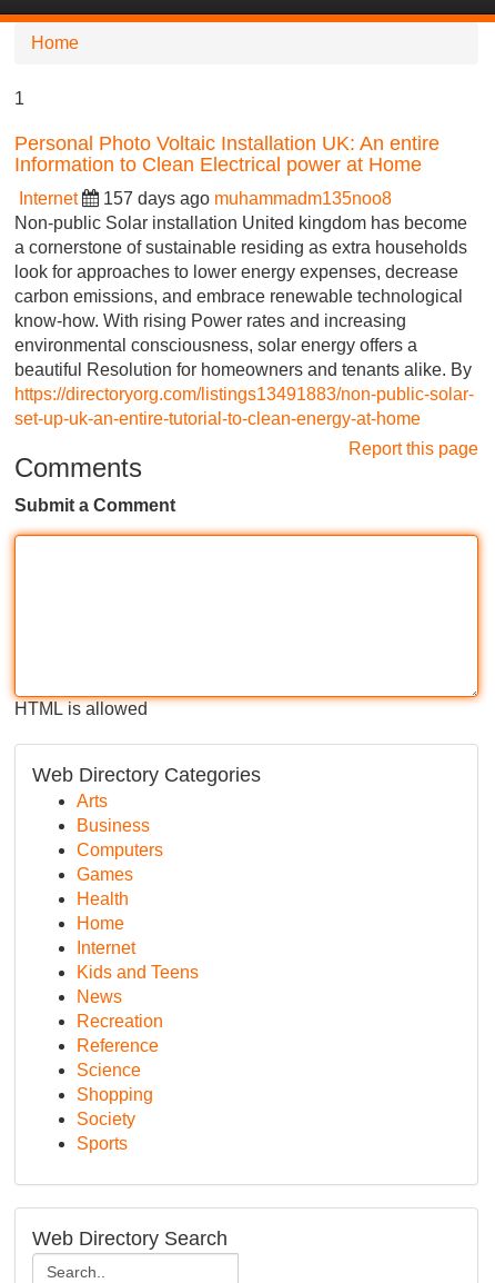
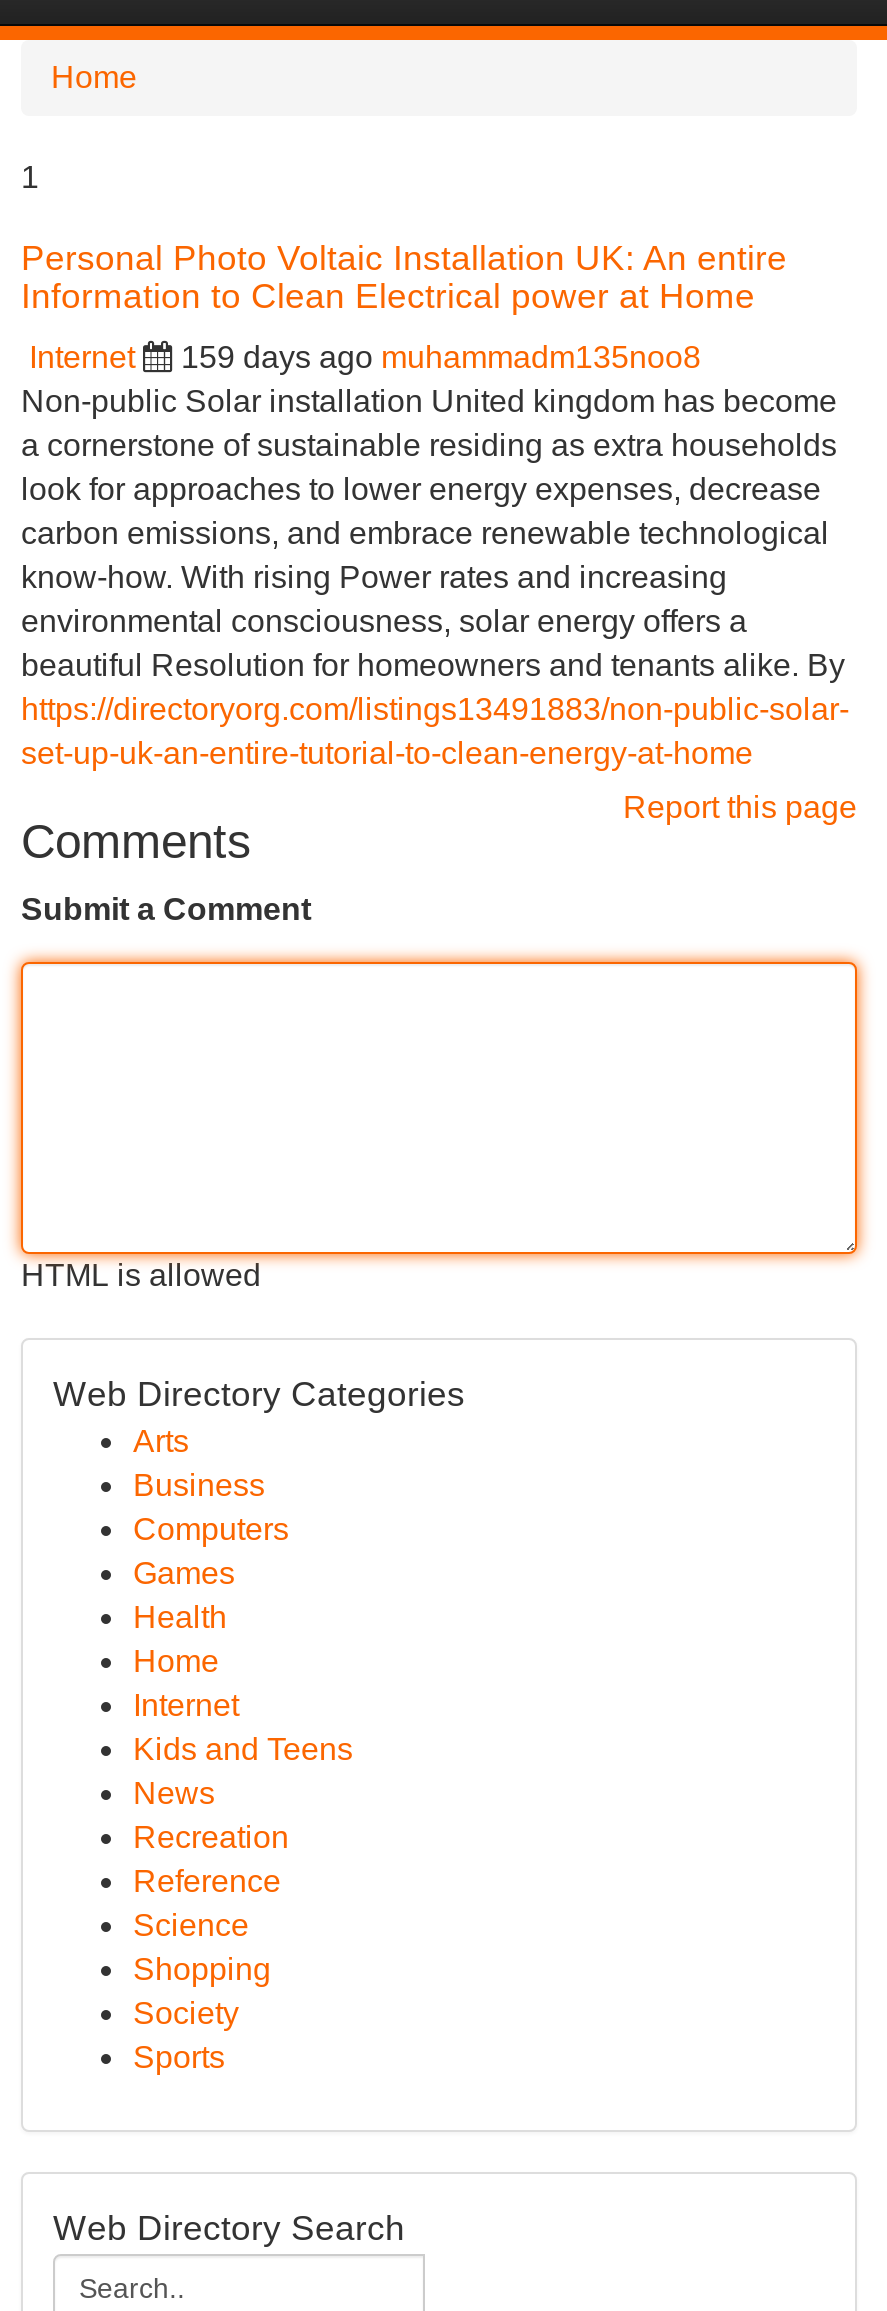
- 157 days ago muhammadm135noo8
+ 159 days ago muhammadm135noo8
